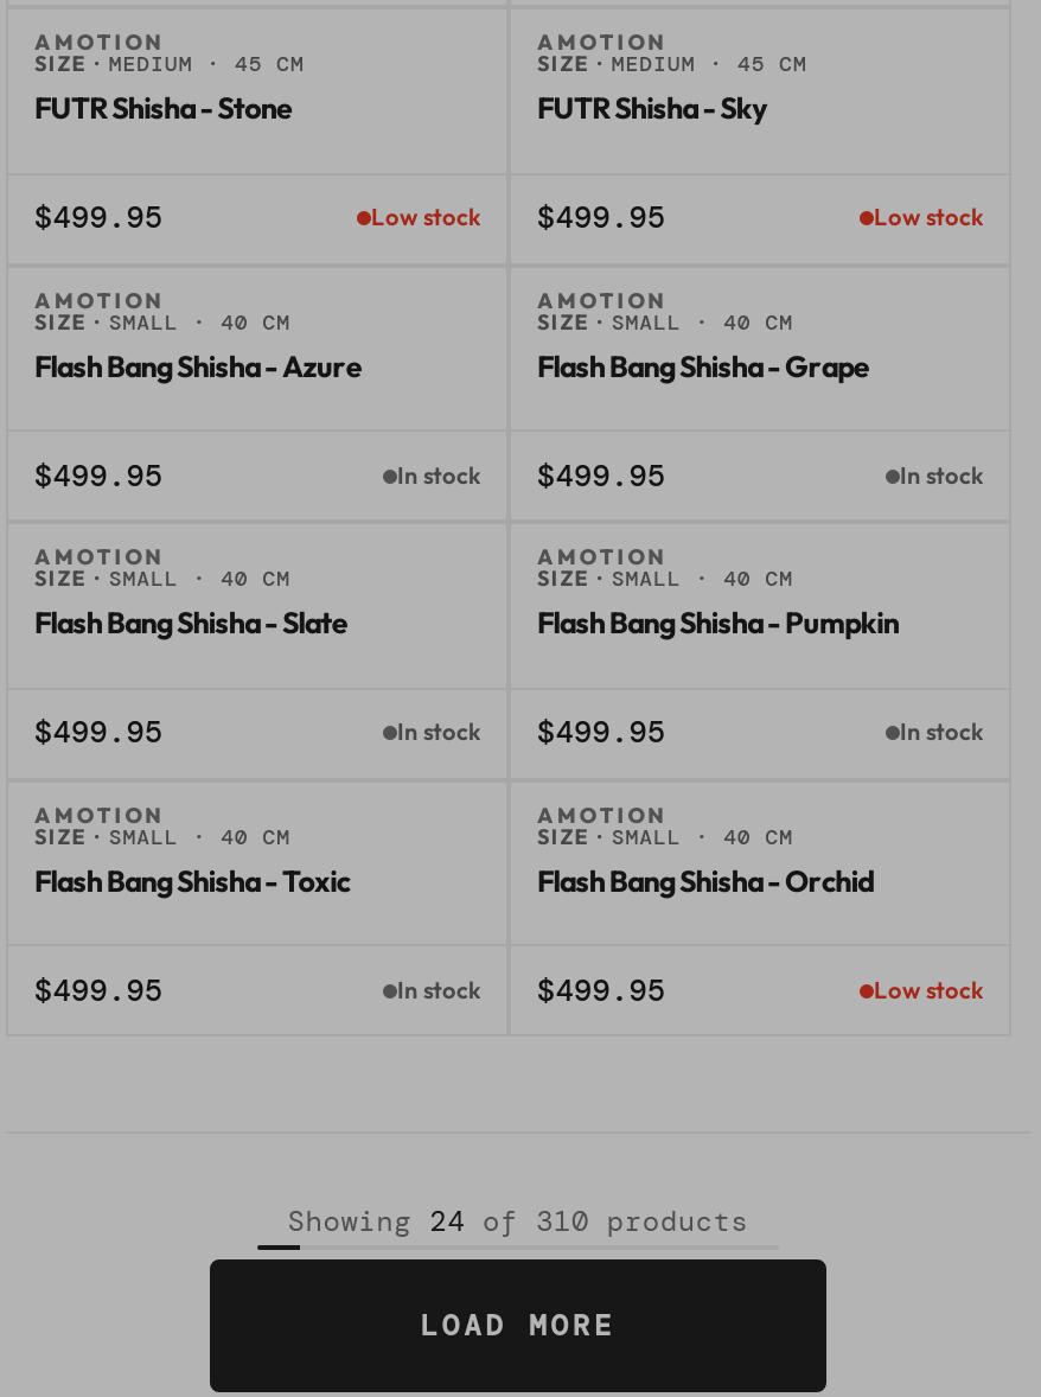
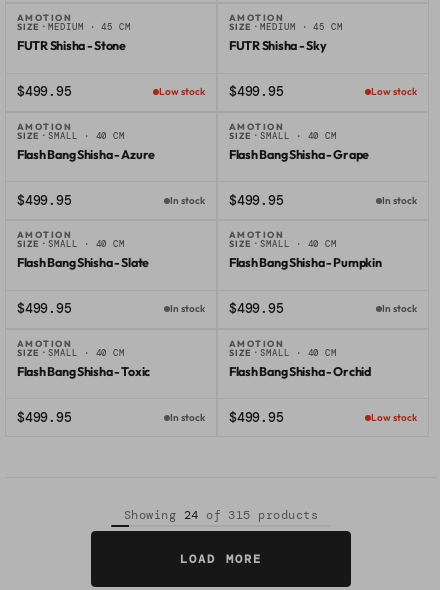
- Showing 24 of 310 products
+ Showing 24 of 315 products
